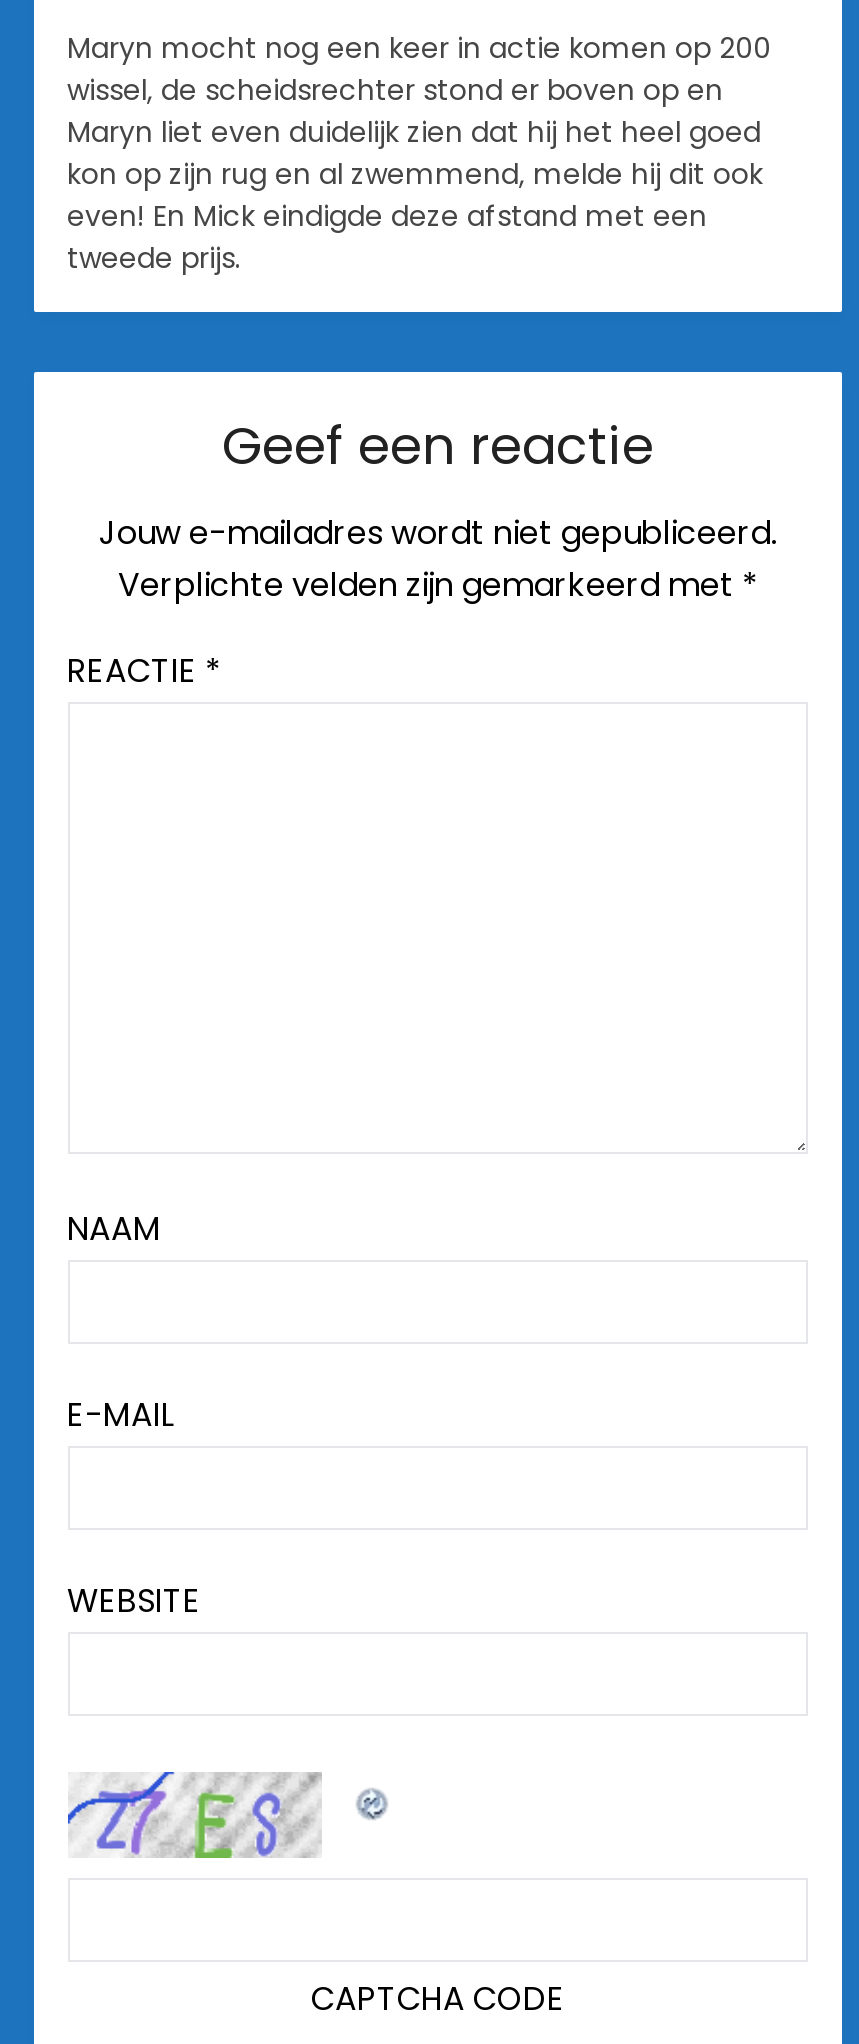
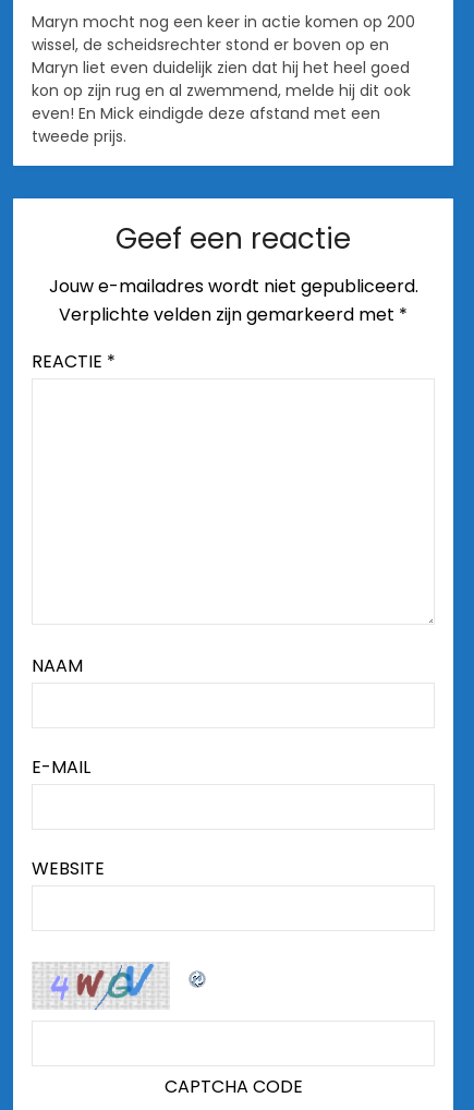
- [image]
+ [image]
